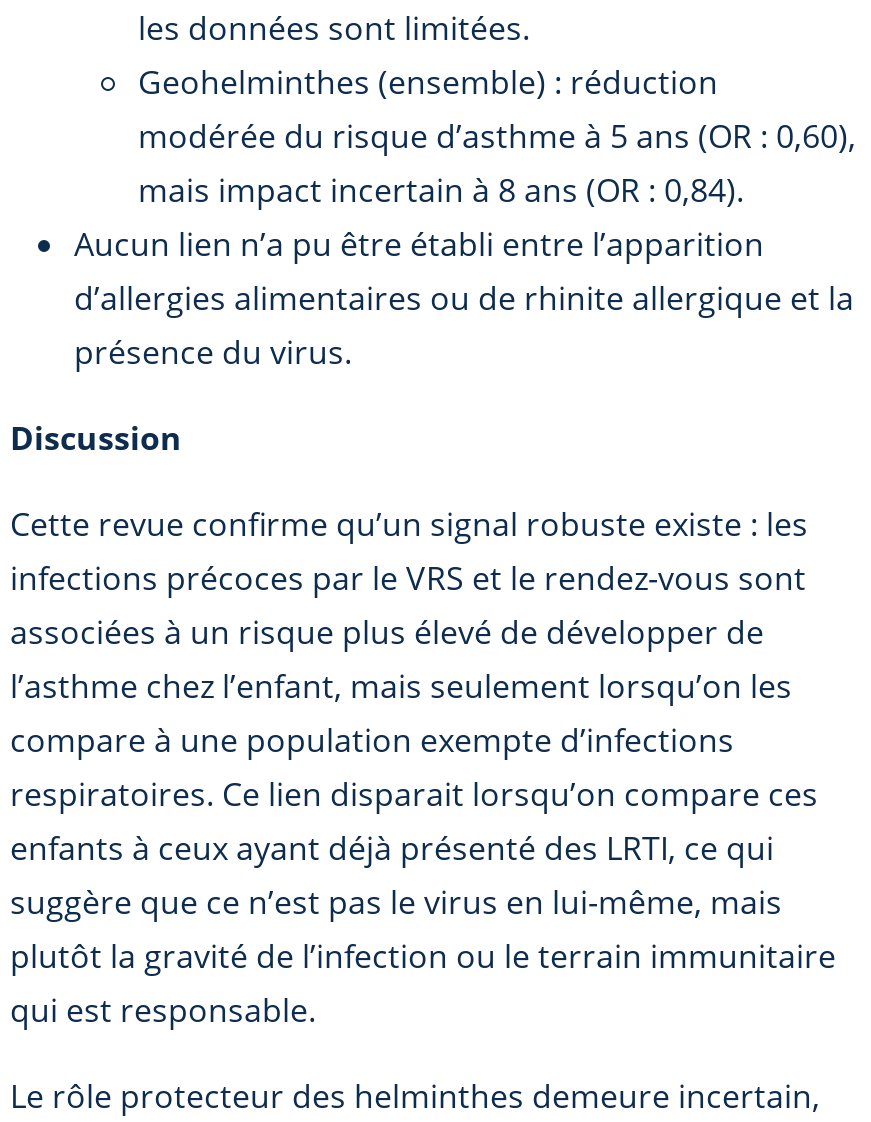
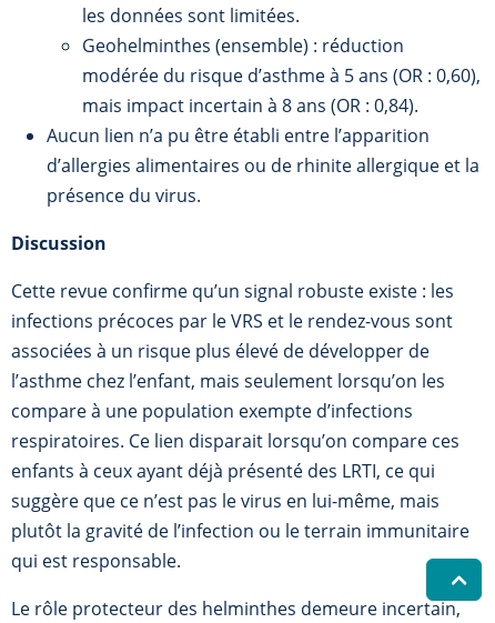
+ [image]
